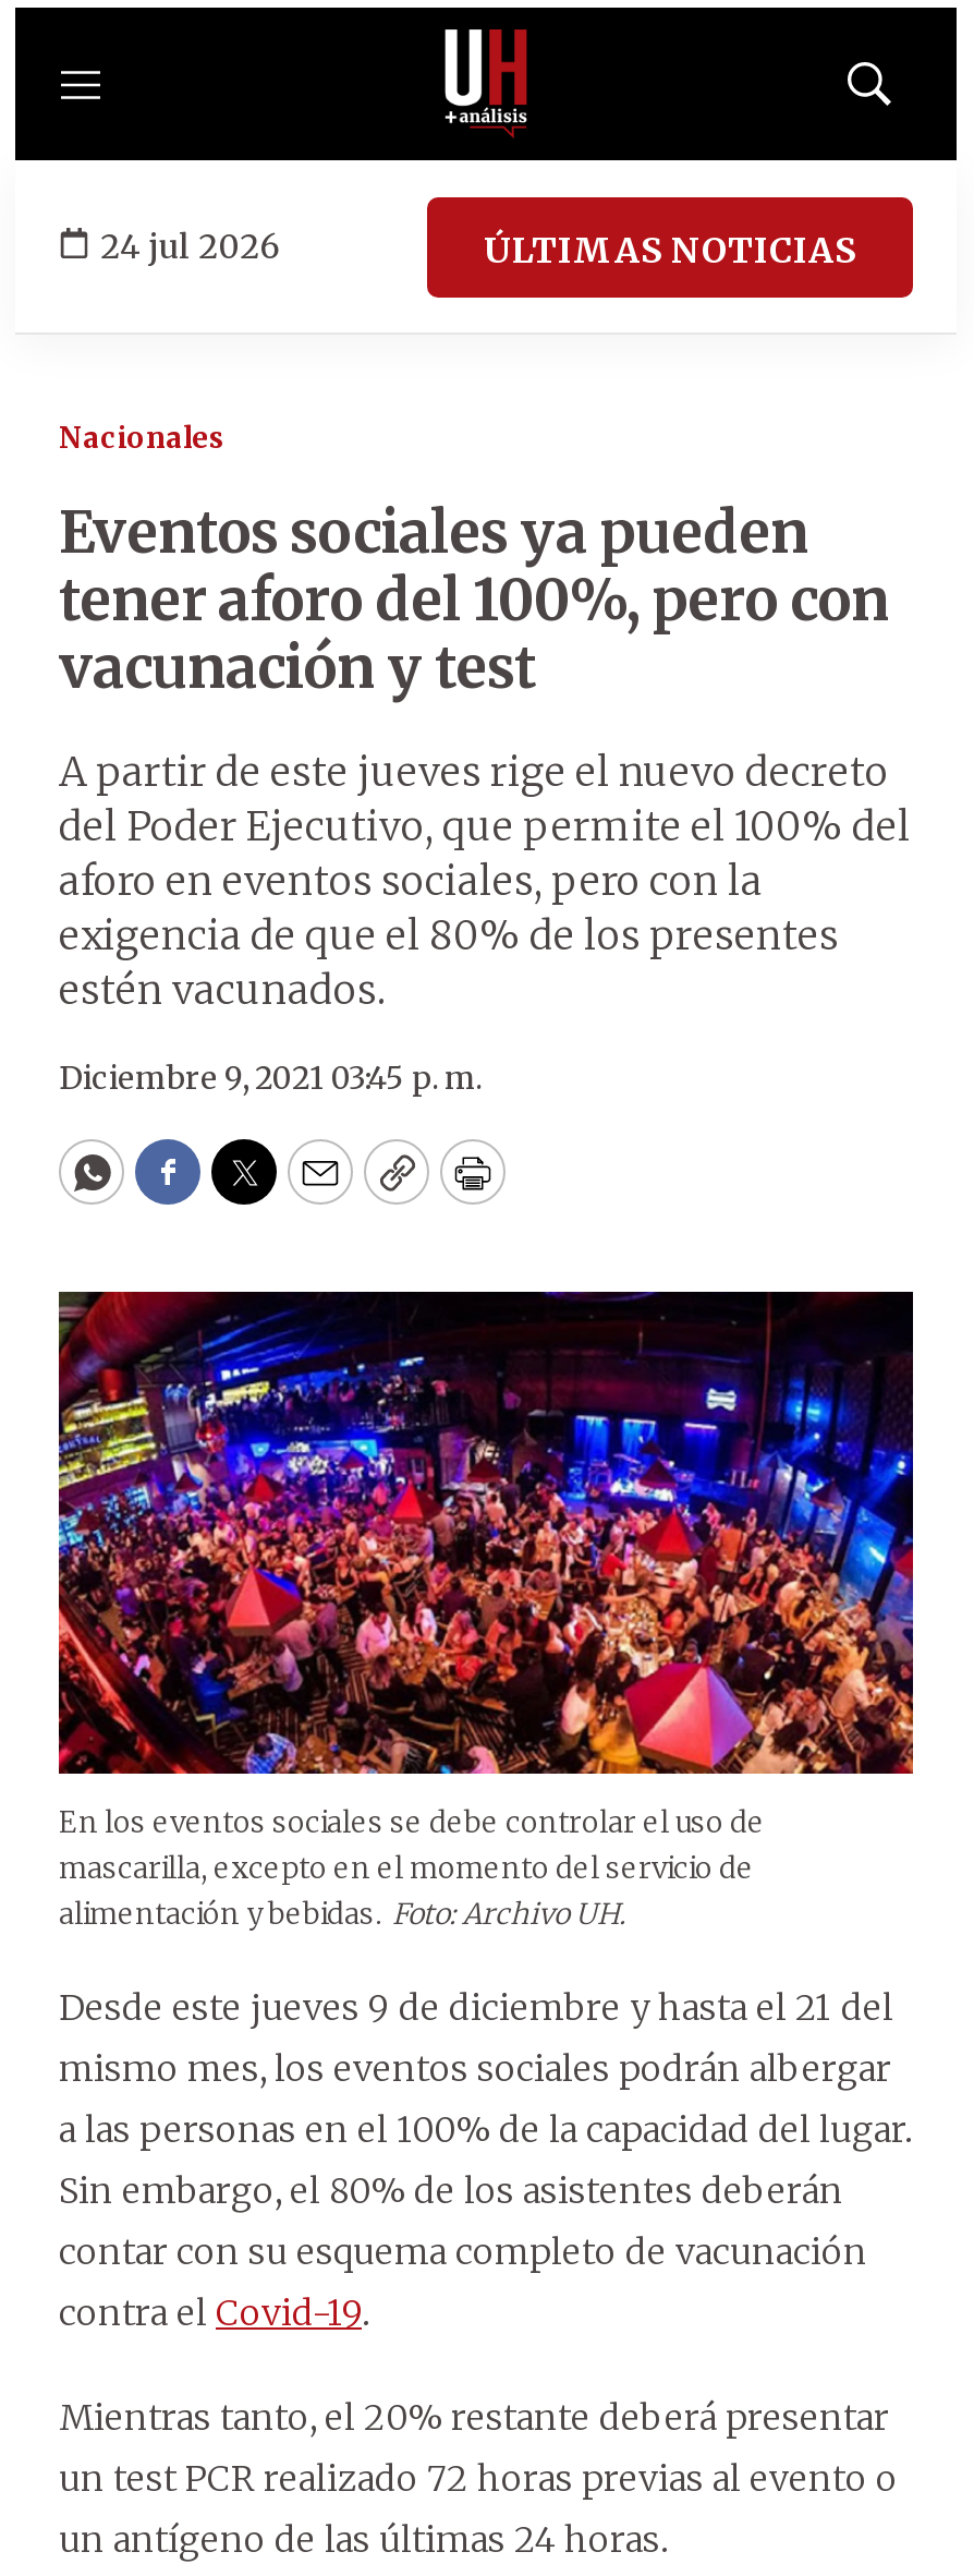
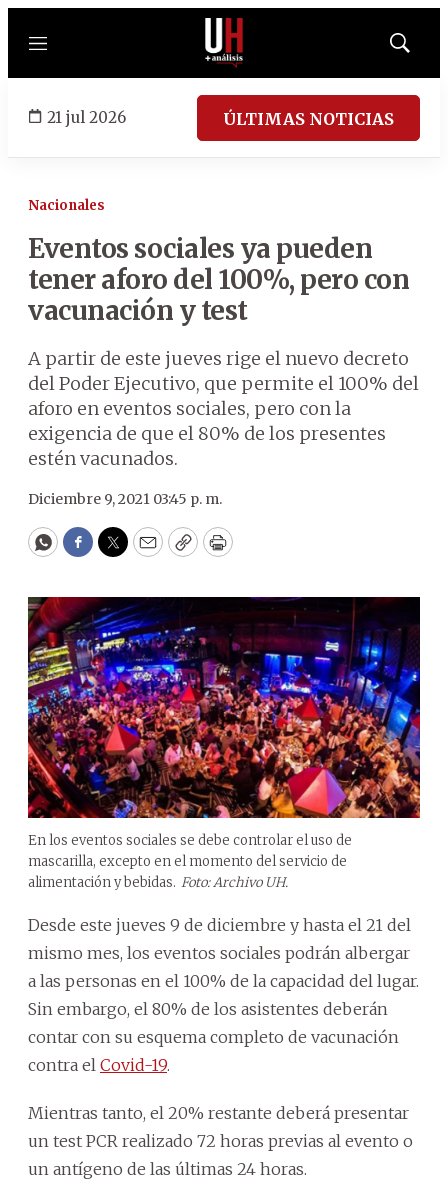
- 24 jul 2026
+ 21 jul 2026
